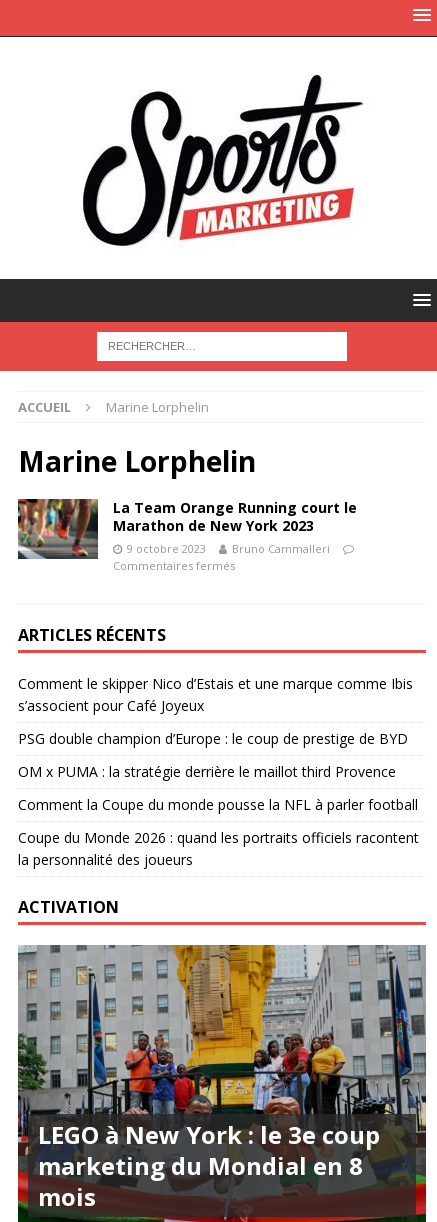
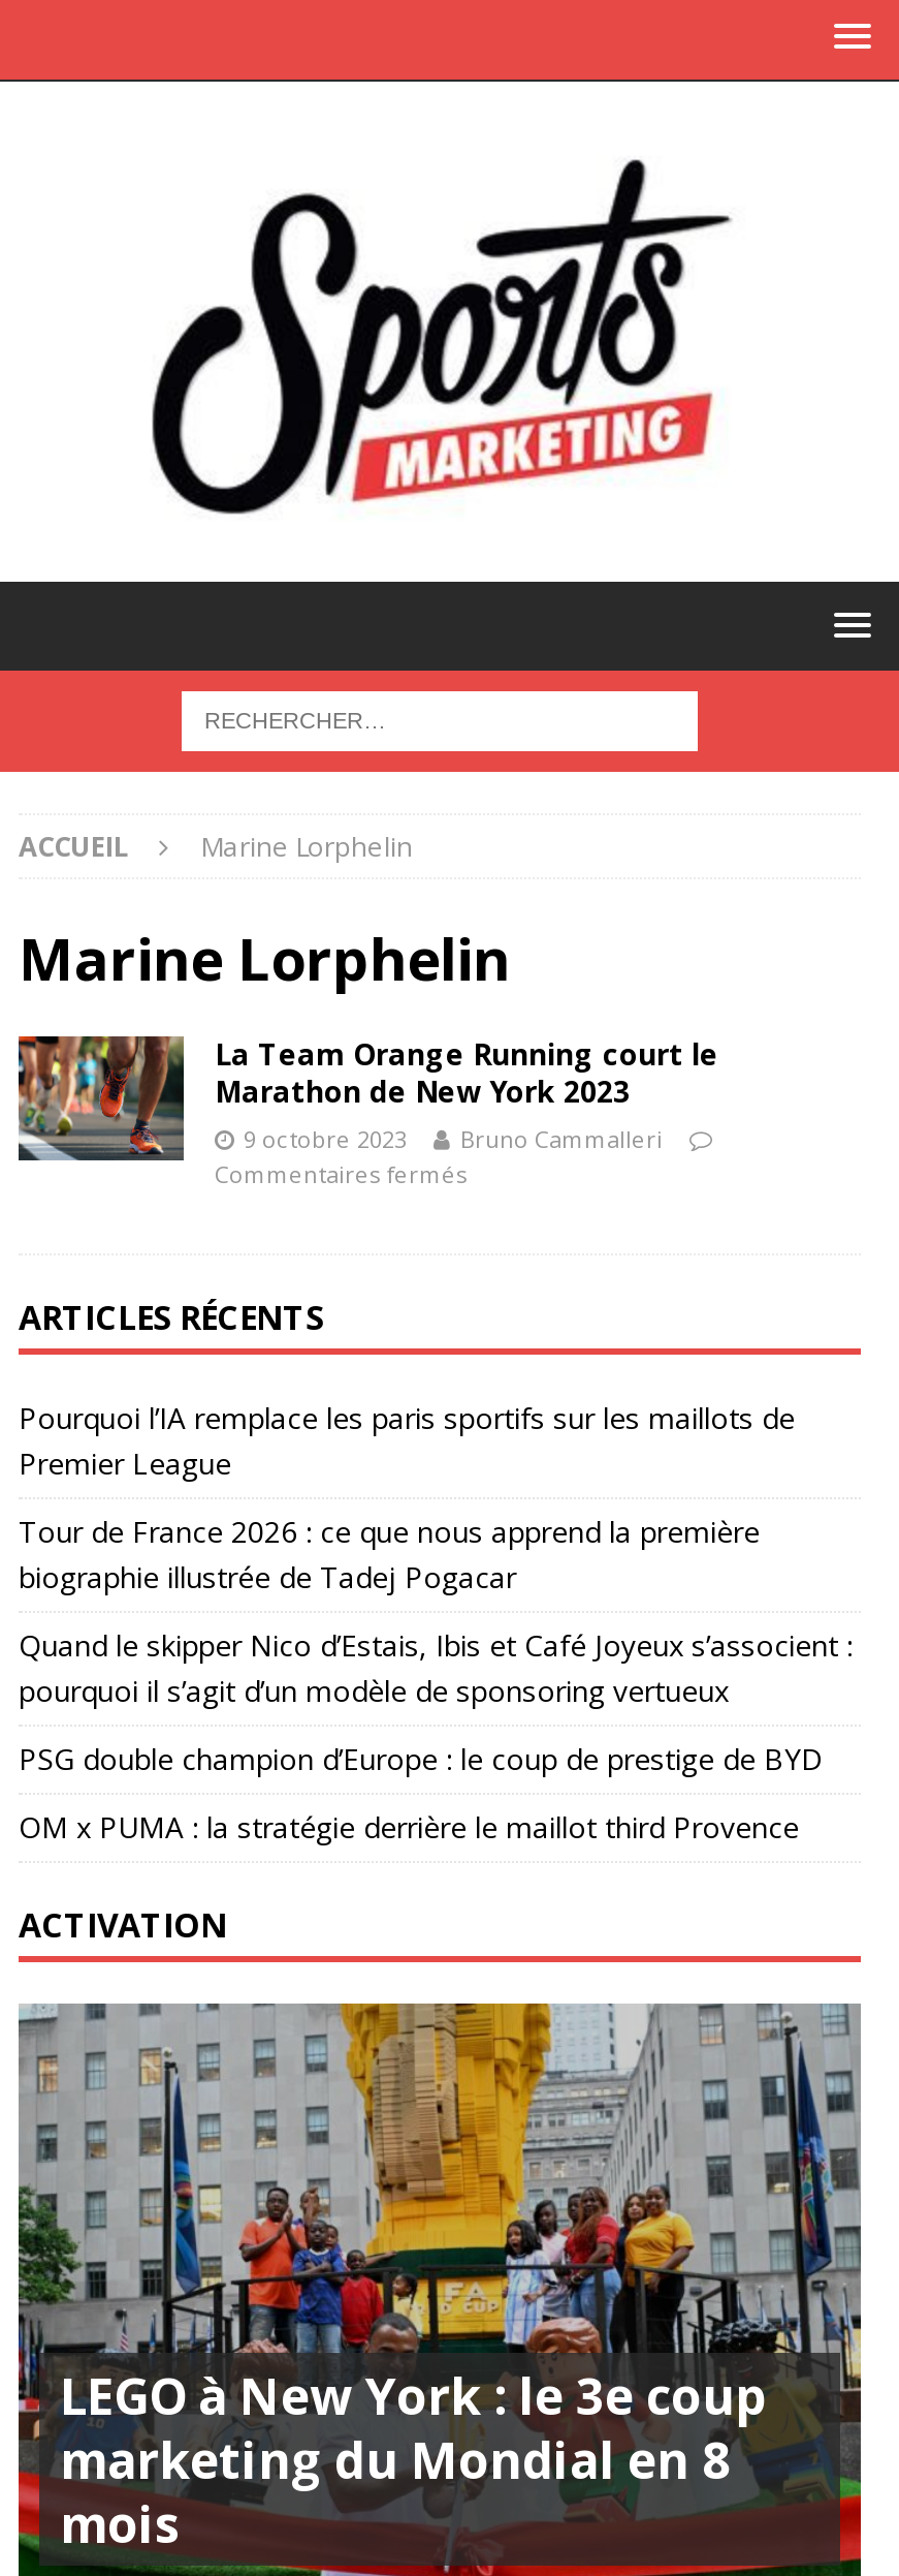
- Comment le skipper Nico d’Estais et une marque comme Ibis
- s’associent pour Café Joyeux
+ Pourquoi l’IA remplace les paris sportifs sur les maillots de
+ Premier League
+ Tour de France 2026 : ce que nous apprend la première
+ biographie illustrée de Tadej Pogacar
+ Quand le skipper Nico d’Estais, Ibis et Café Joyeux s’associent :
+ pourquoi il s’agit d’un modèle de sponsoring vertueux

moved down: PSG double champion d’Europe : le coup de prestige de BYD | OM x PUMA : la stratégie derrière le maillot third Provence

- Comment la Coupe du monde pousse la NFL à parler football
- Coupe du Monde 2026 : quand les portraits officiels racontent
- la personnalité des joueurs
